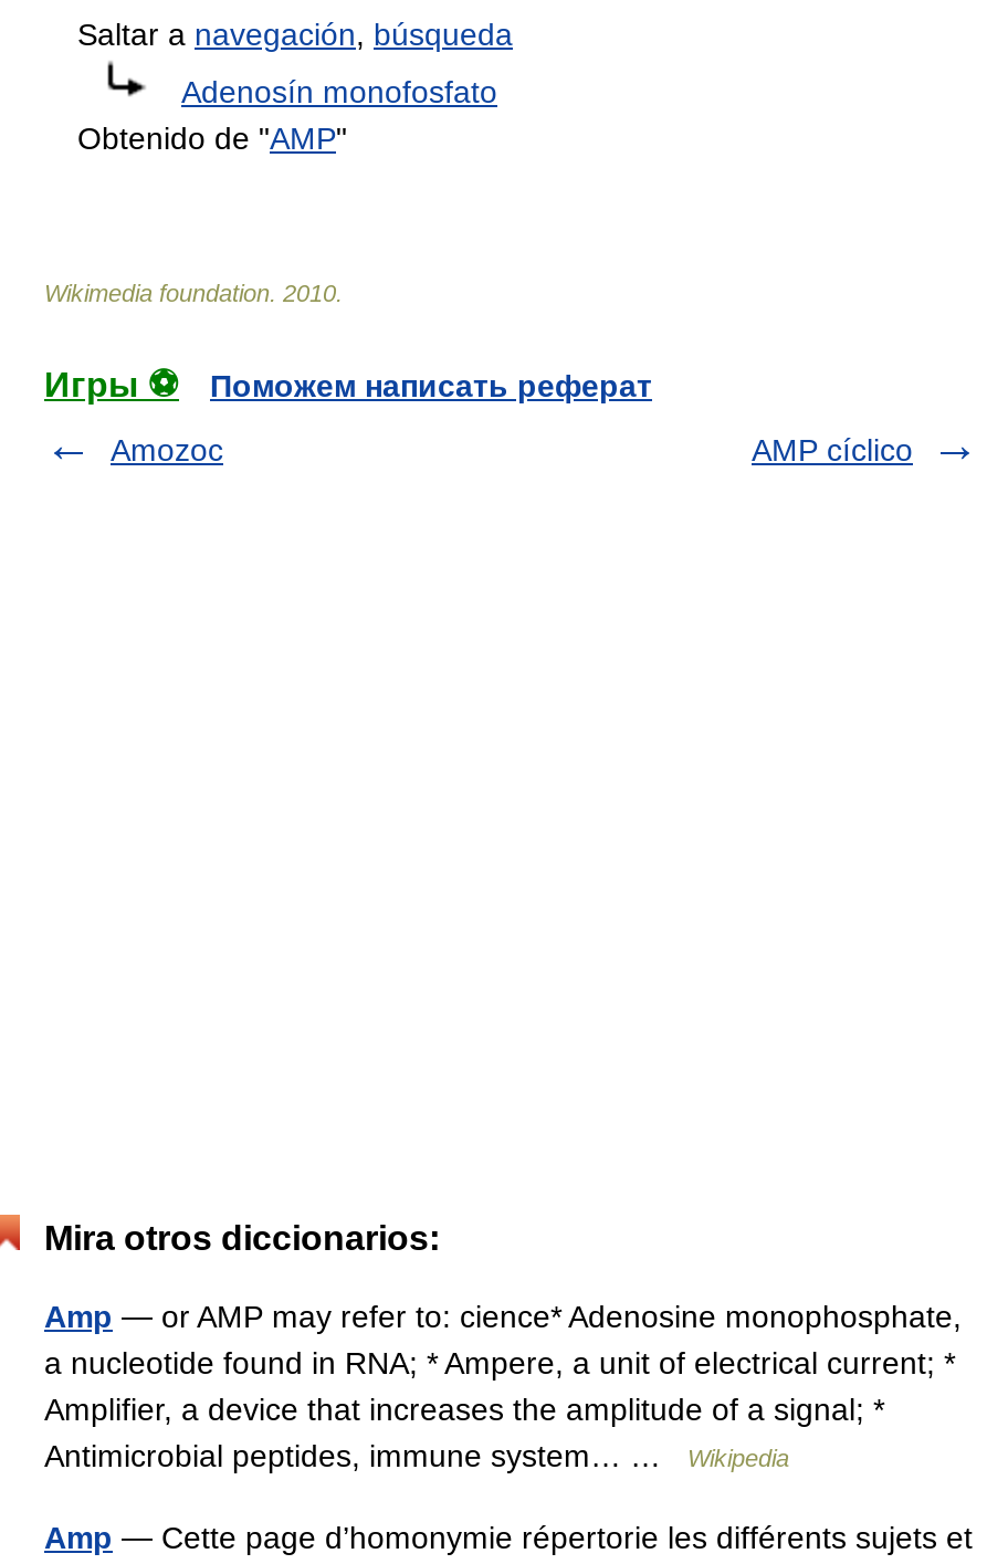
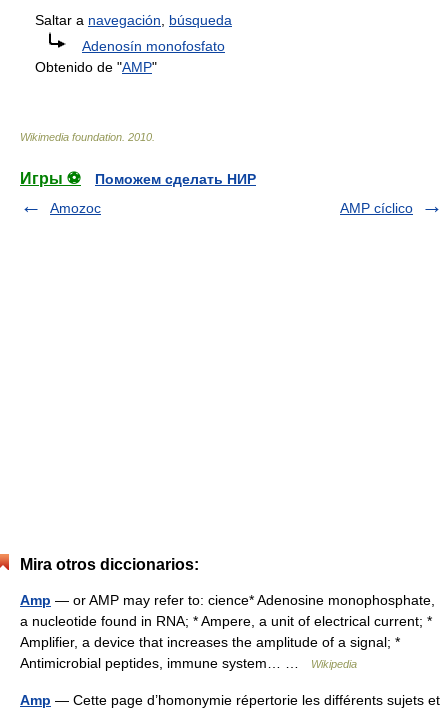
- Поможем написать реферат
+ Поможем сделать НИР
